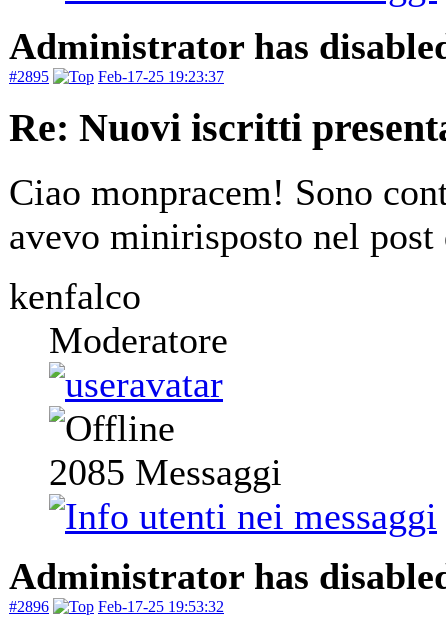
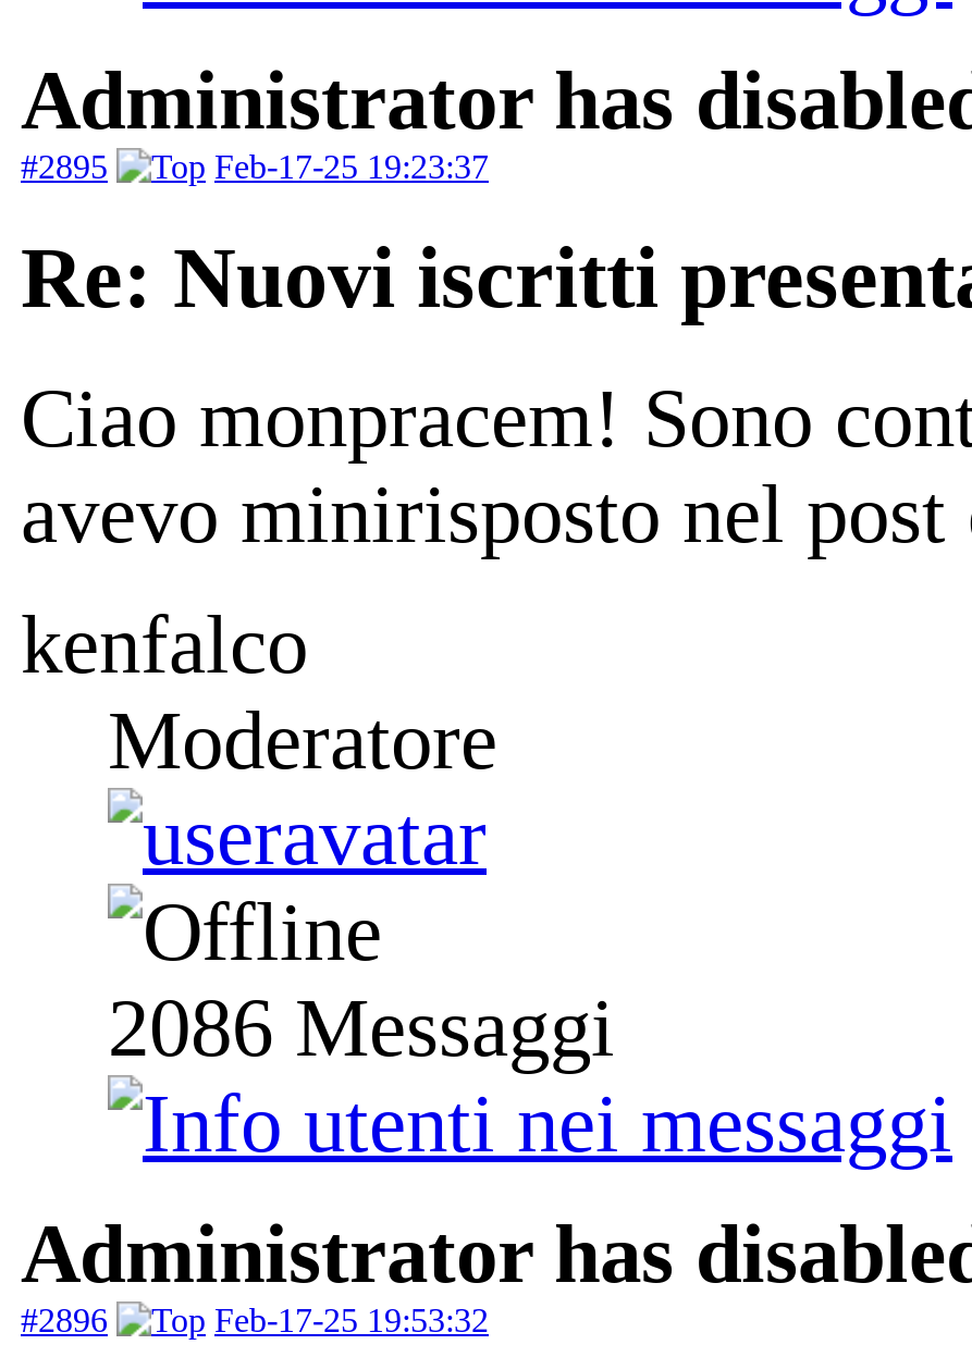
- 2085 Messaggi
+ 2086 Messaggi
